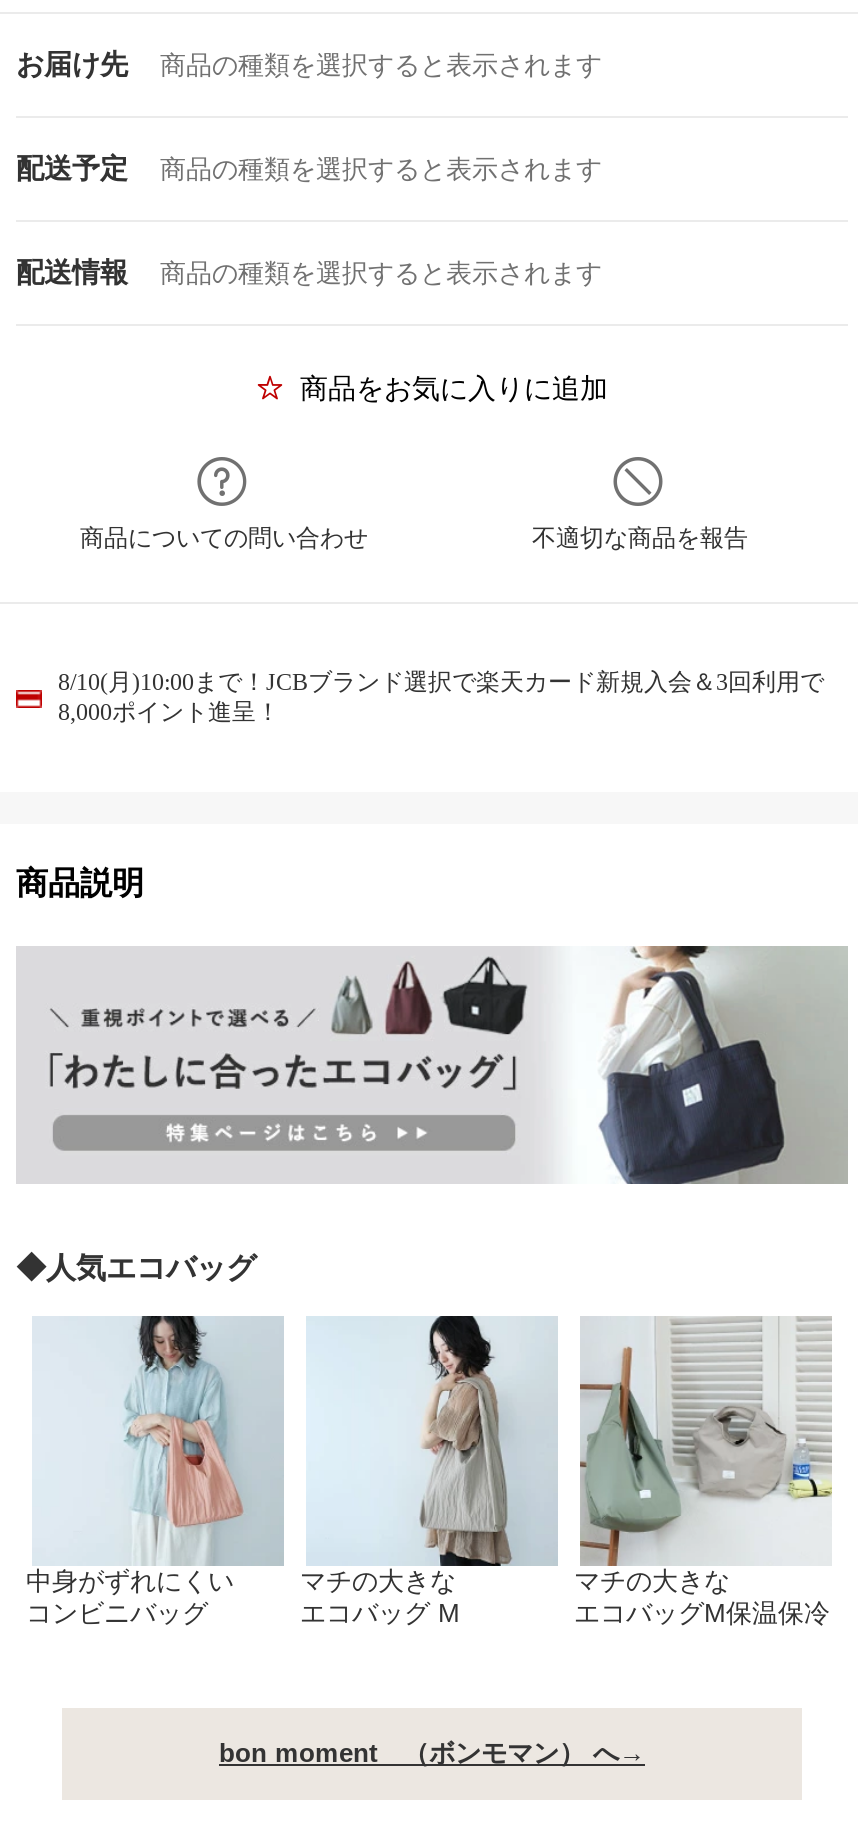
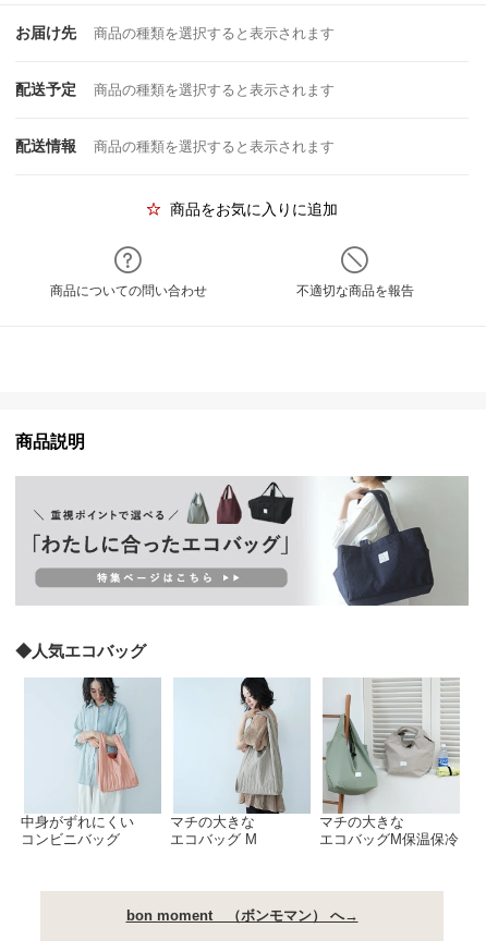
- 8/10(月)10:00まで！JCBブランド選択で楽天カード新規入会＆3回利用で
- 8,000ポイント進呈！
